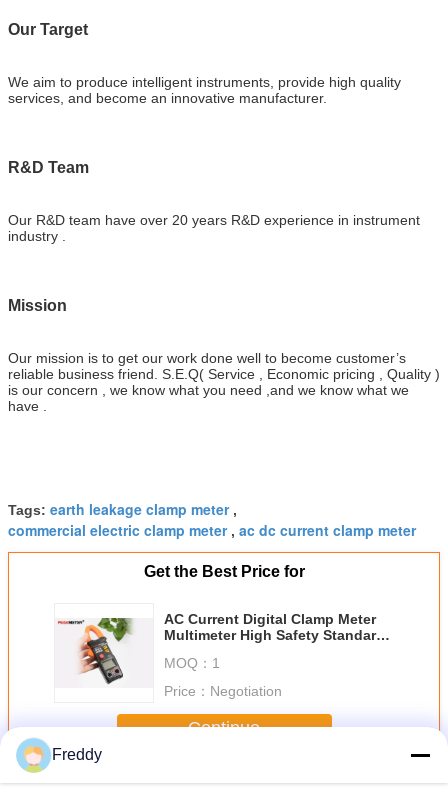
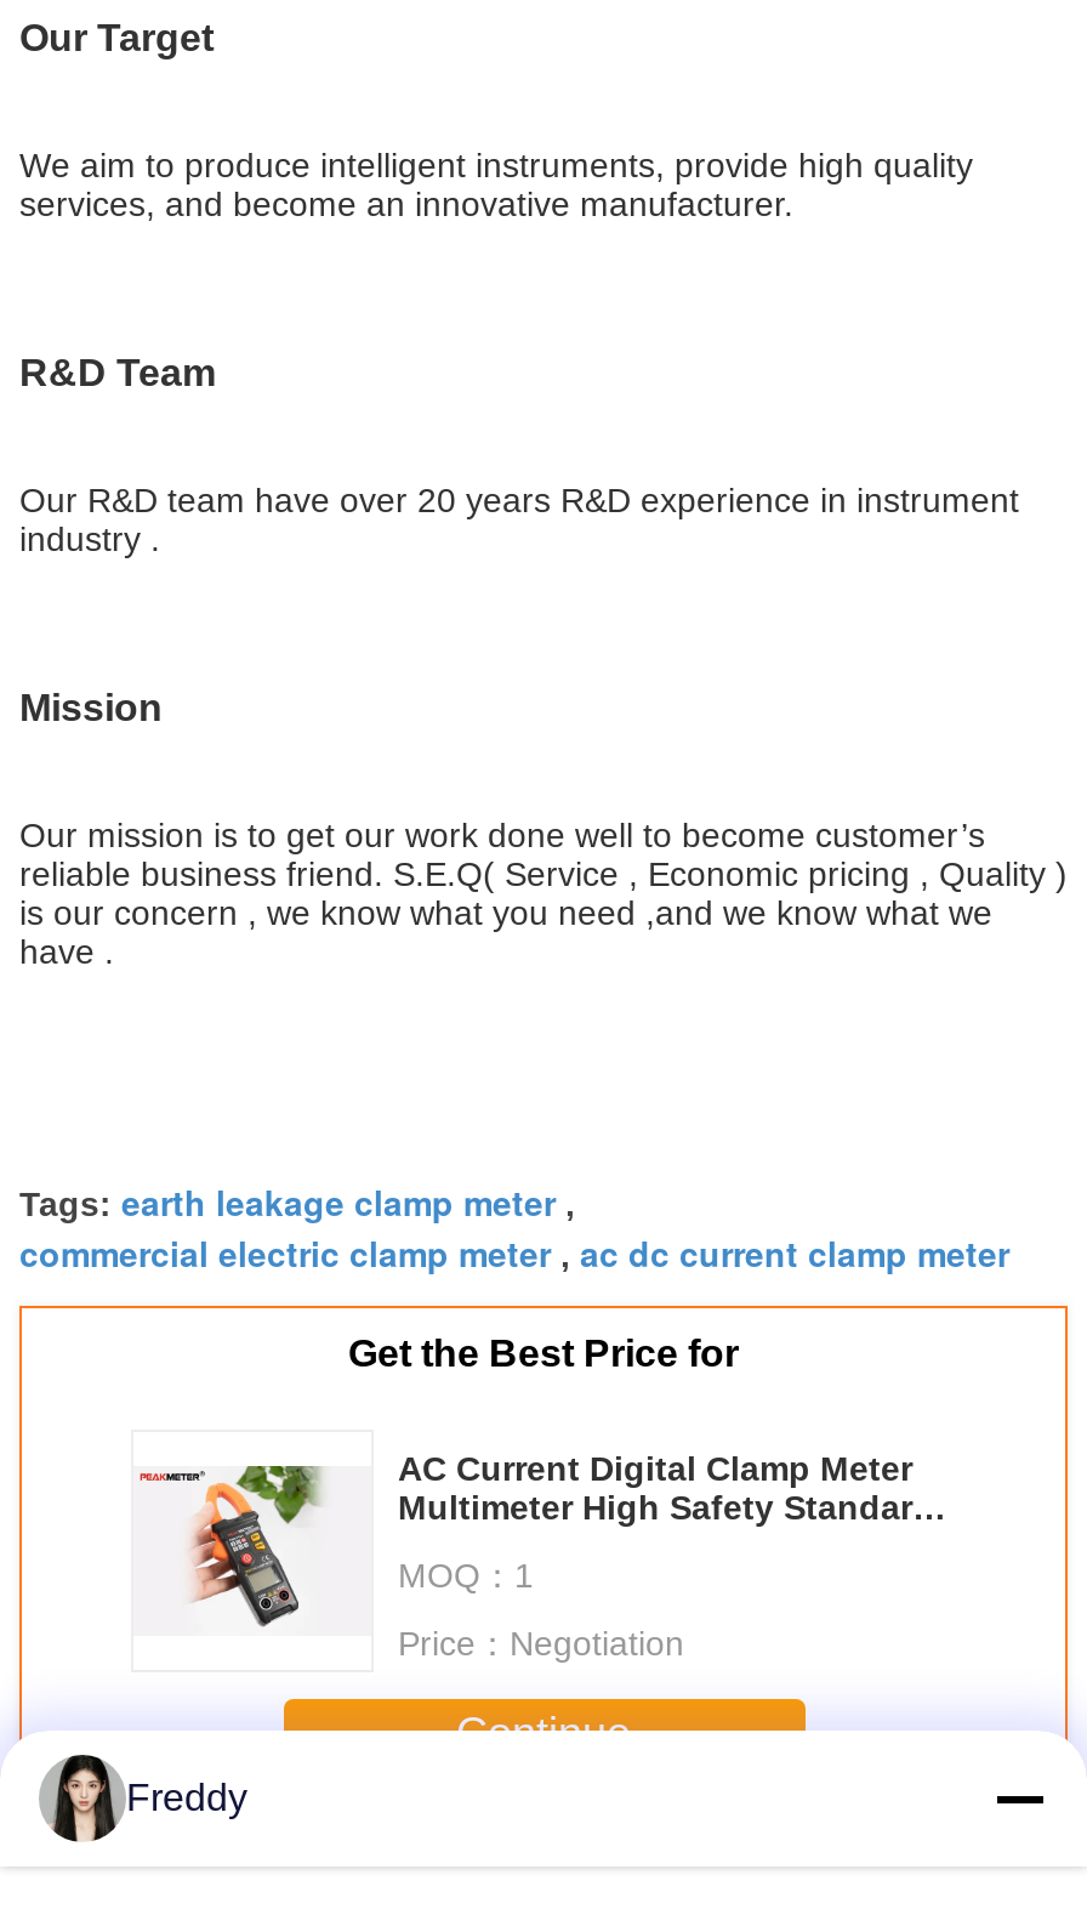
- [image]
+ [image]
